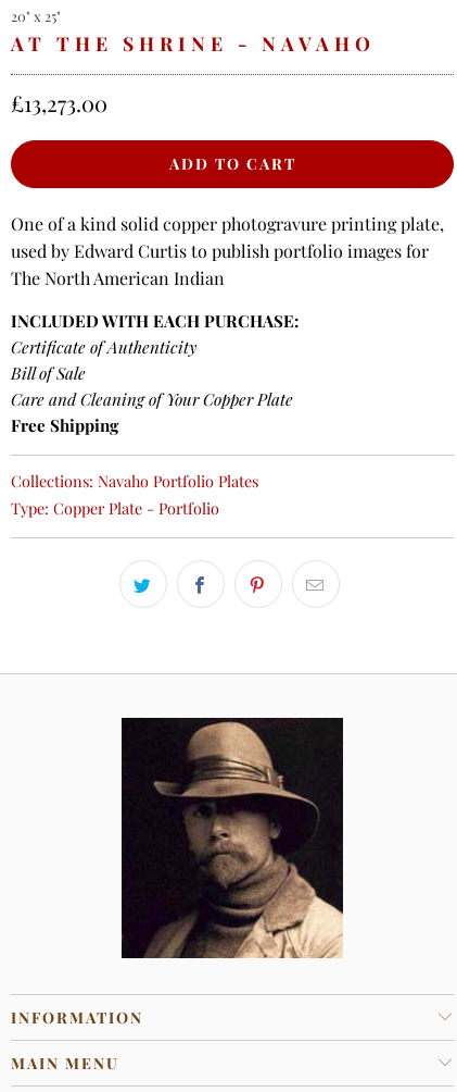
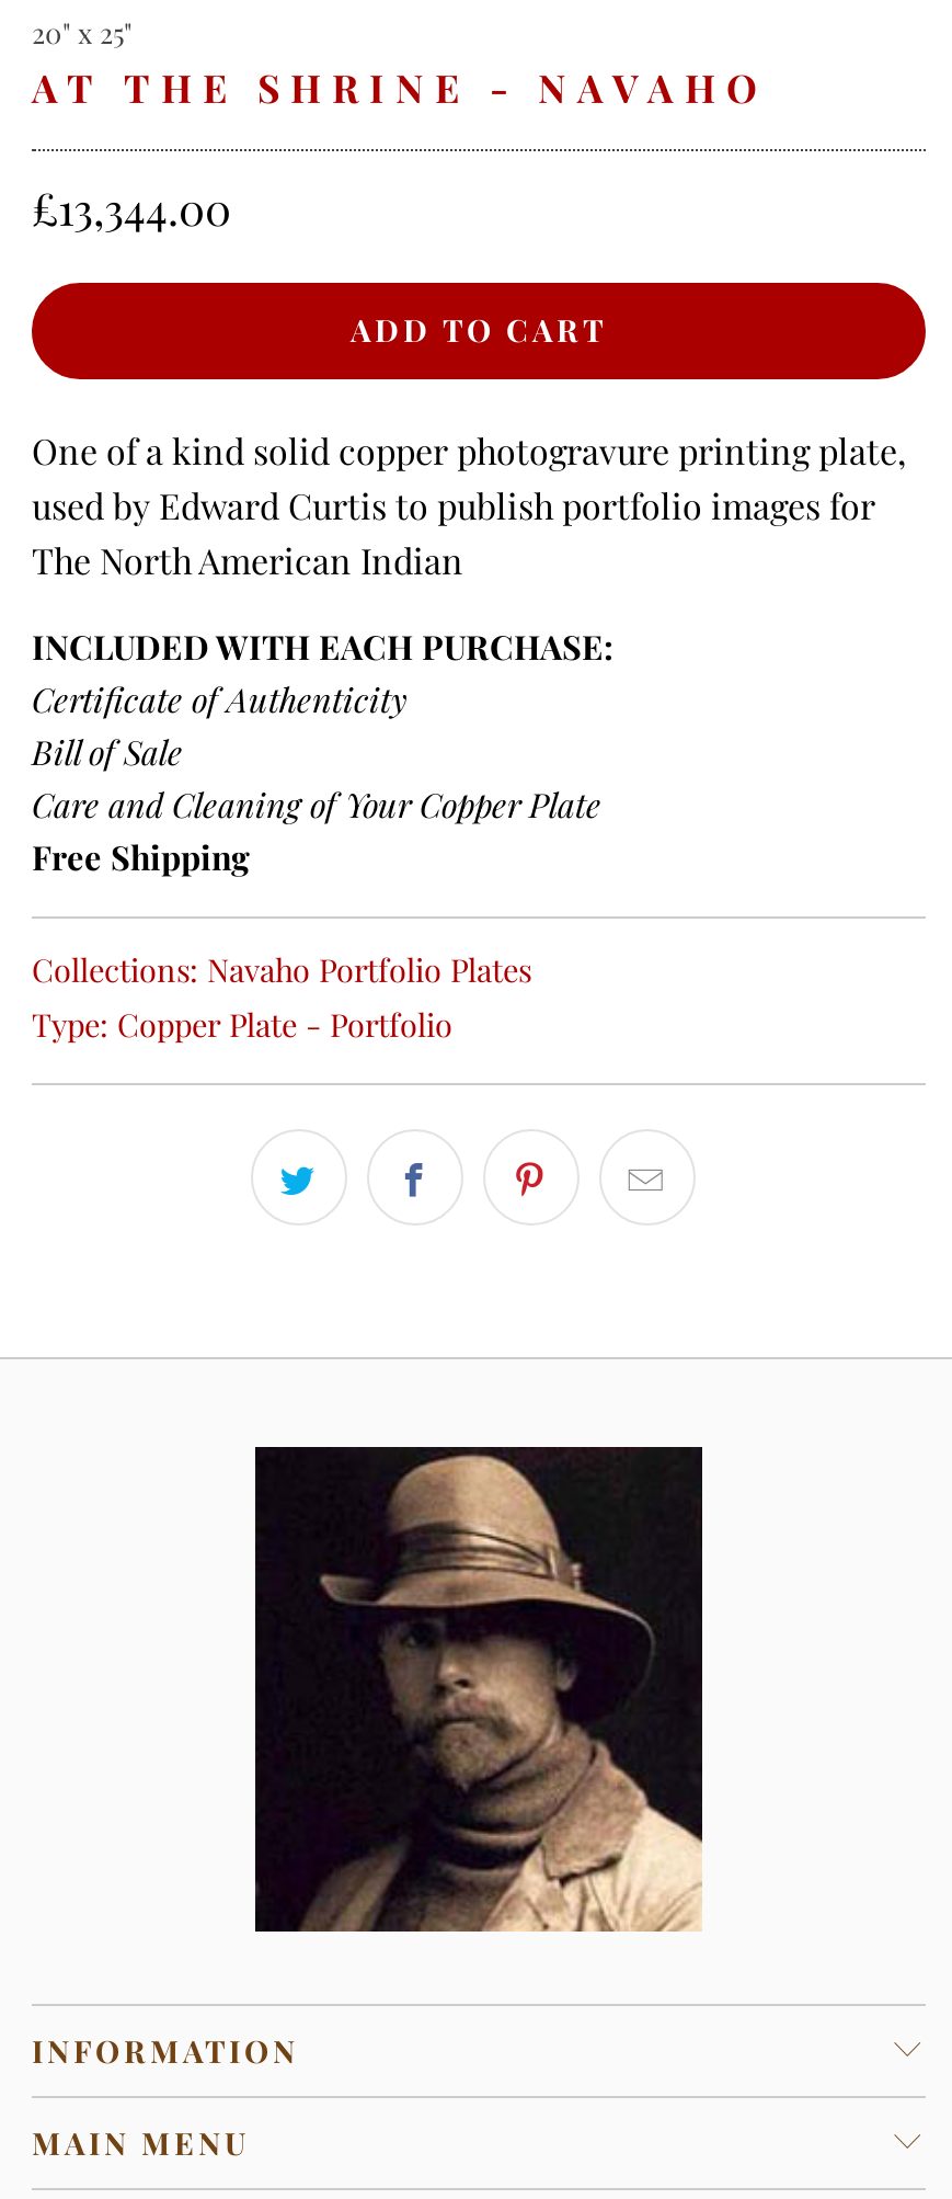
- £13,273.00
+ £13,344.00
